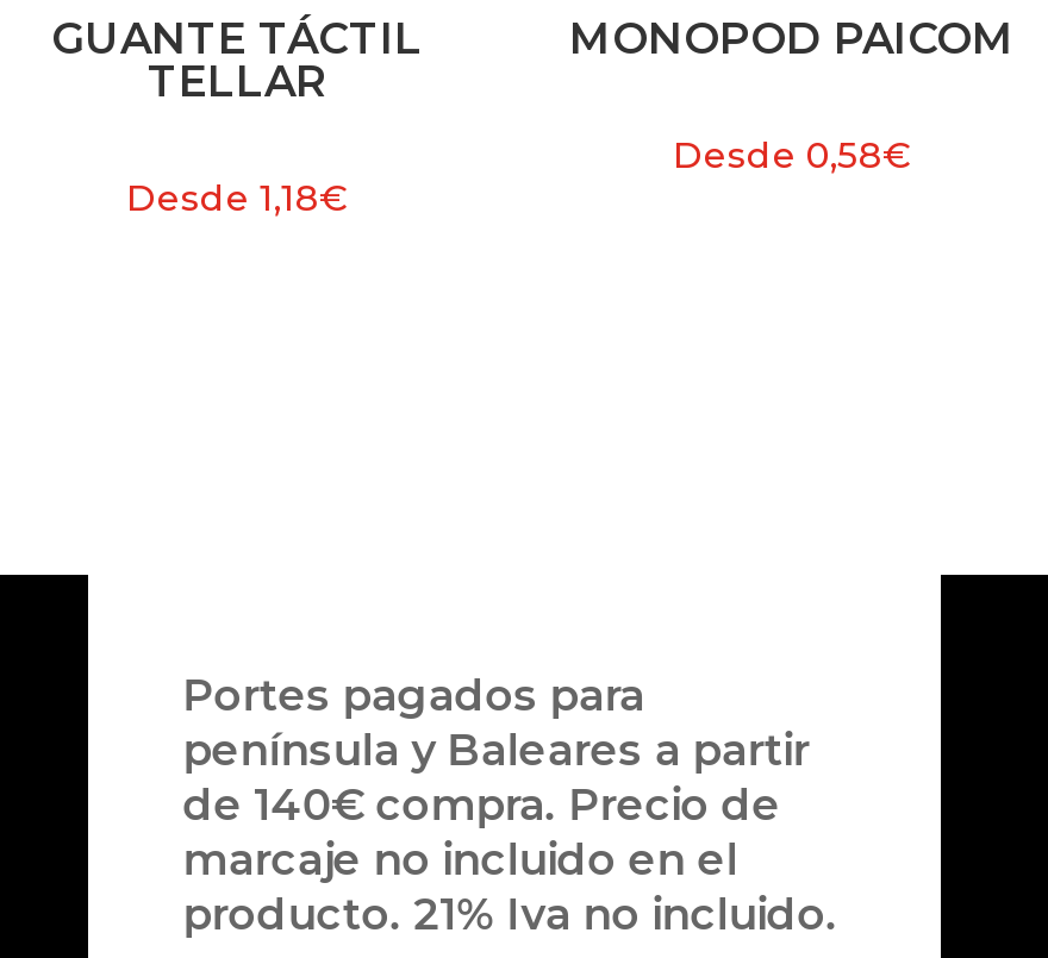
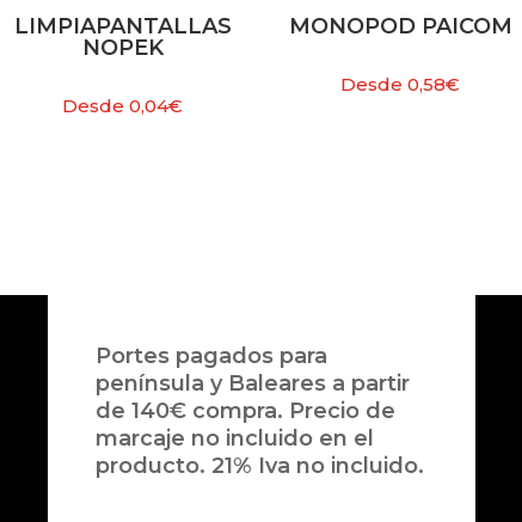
- GUANTE TÁCTIL
- TELLAR
+ LIMPIAPANTALLAS
+ NOPEK

- Desde 1,18€
+ Desde 0,04€
